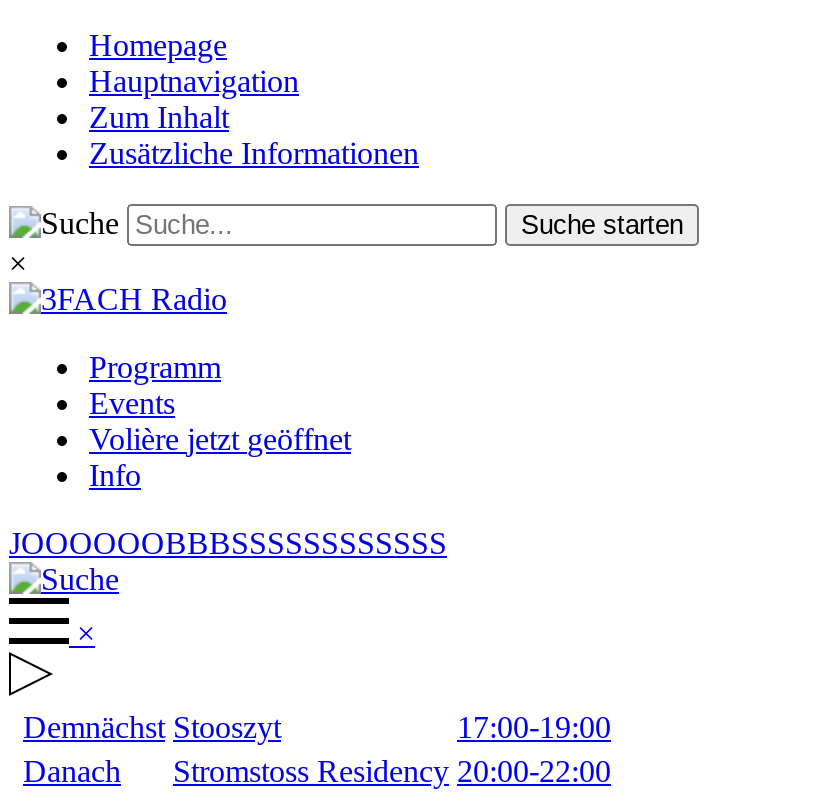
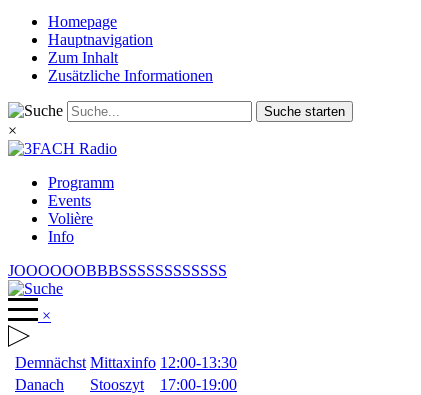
- Volière jetzt geöffnet
+ Volière

- Demnächst Stooszyt
- 17:00-19:00
+ Demnächst Mittaxinfo 12:00-13:30

- Stromstoss Residency 20:00-22:00
+ Stooszyt
+ 17:00-19:00
